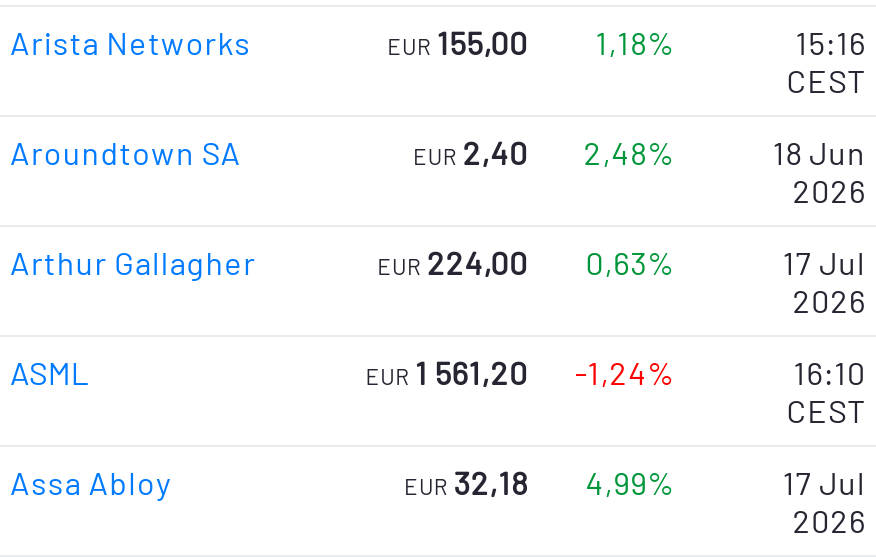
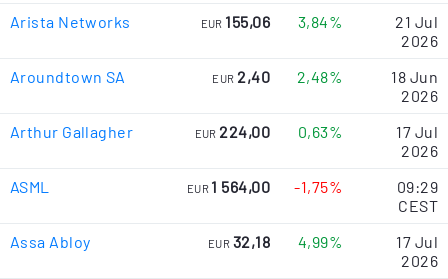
- EUR 155,00
- 1,18%
- 15:16
- CEST
+ EUR 155,06
+ 3,84%
+ 21 Jul
+ 2026

- EUR 1 561,20
+ EUR 1 564,00

- -1,24%
+ -1,75%

- 16:10
+ 09:29
